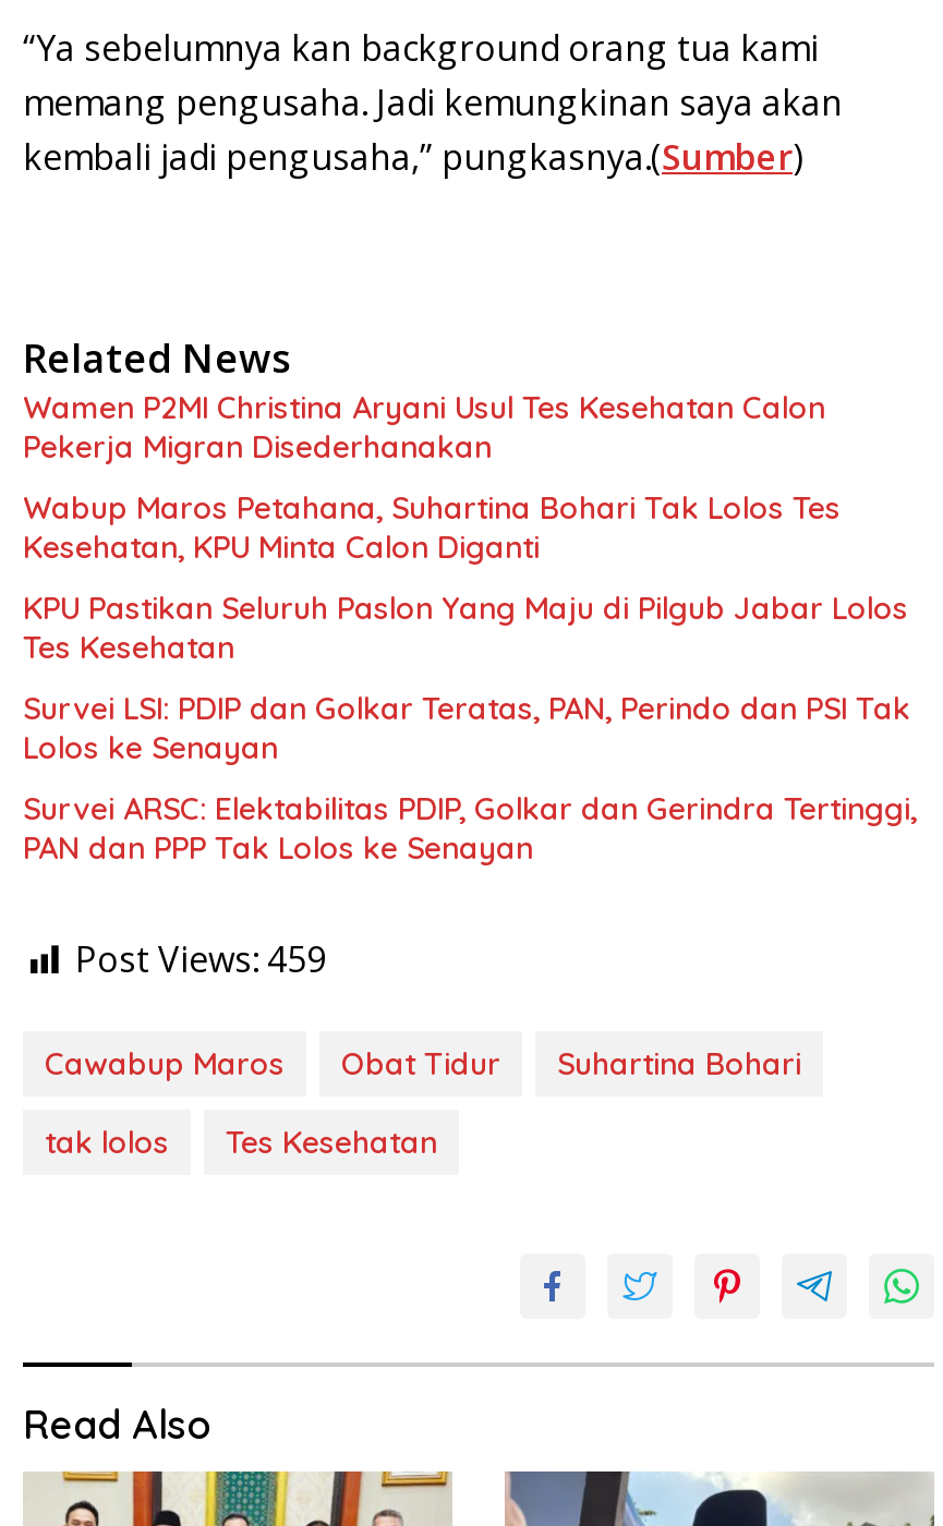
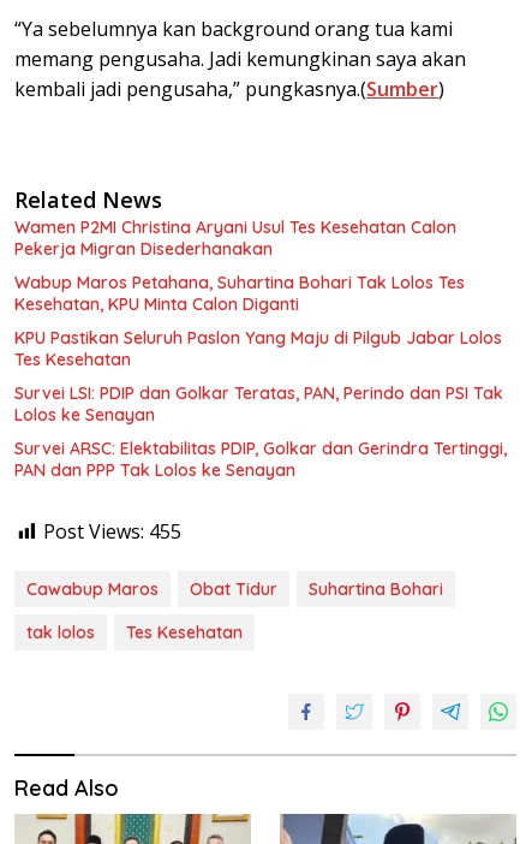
- Post Views: 459
+ Post Views: 455
